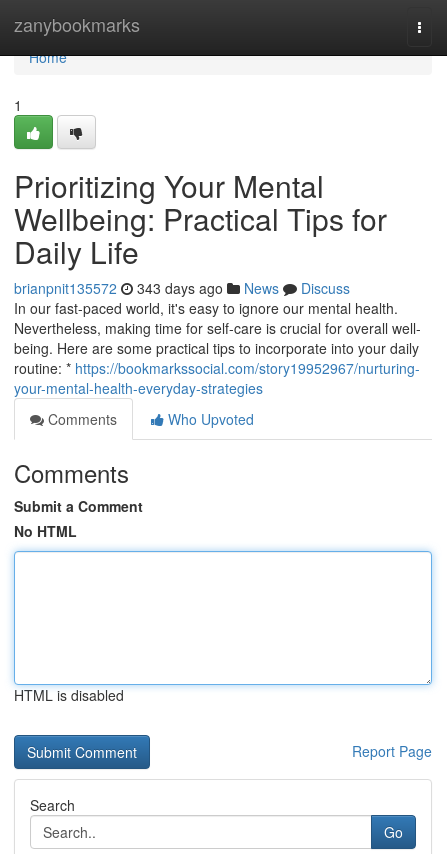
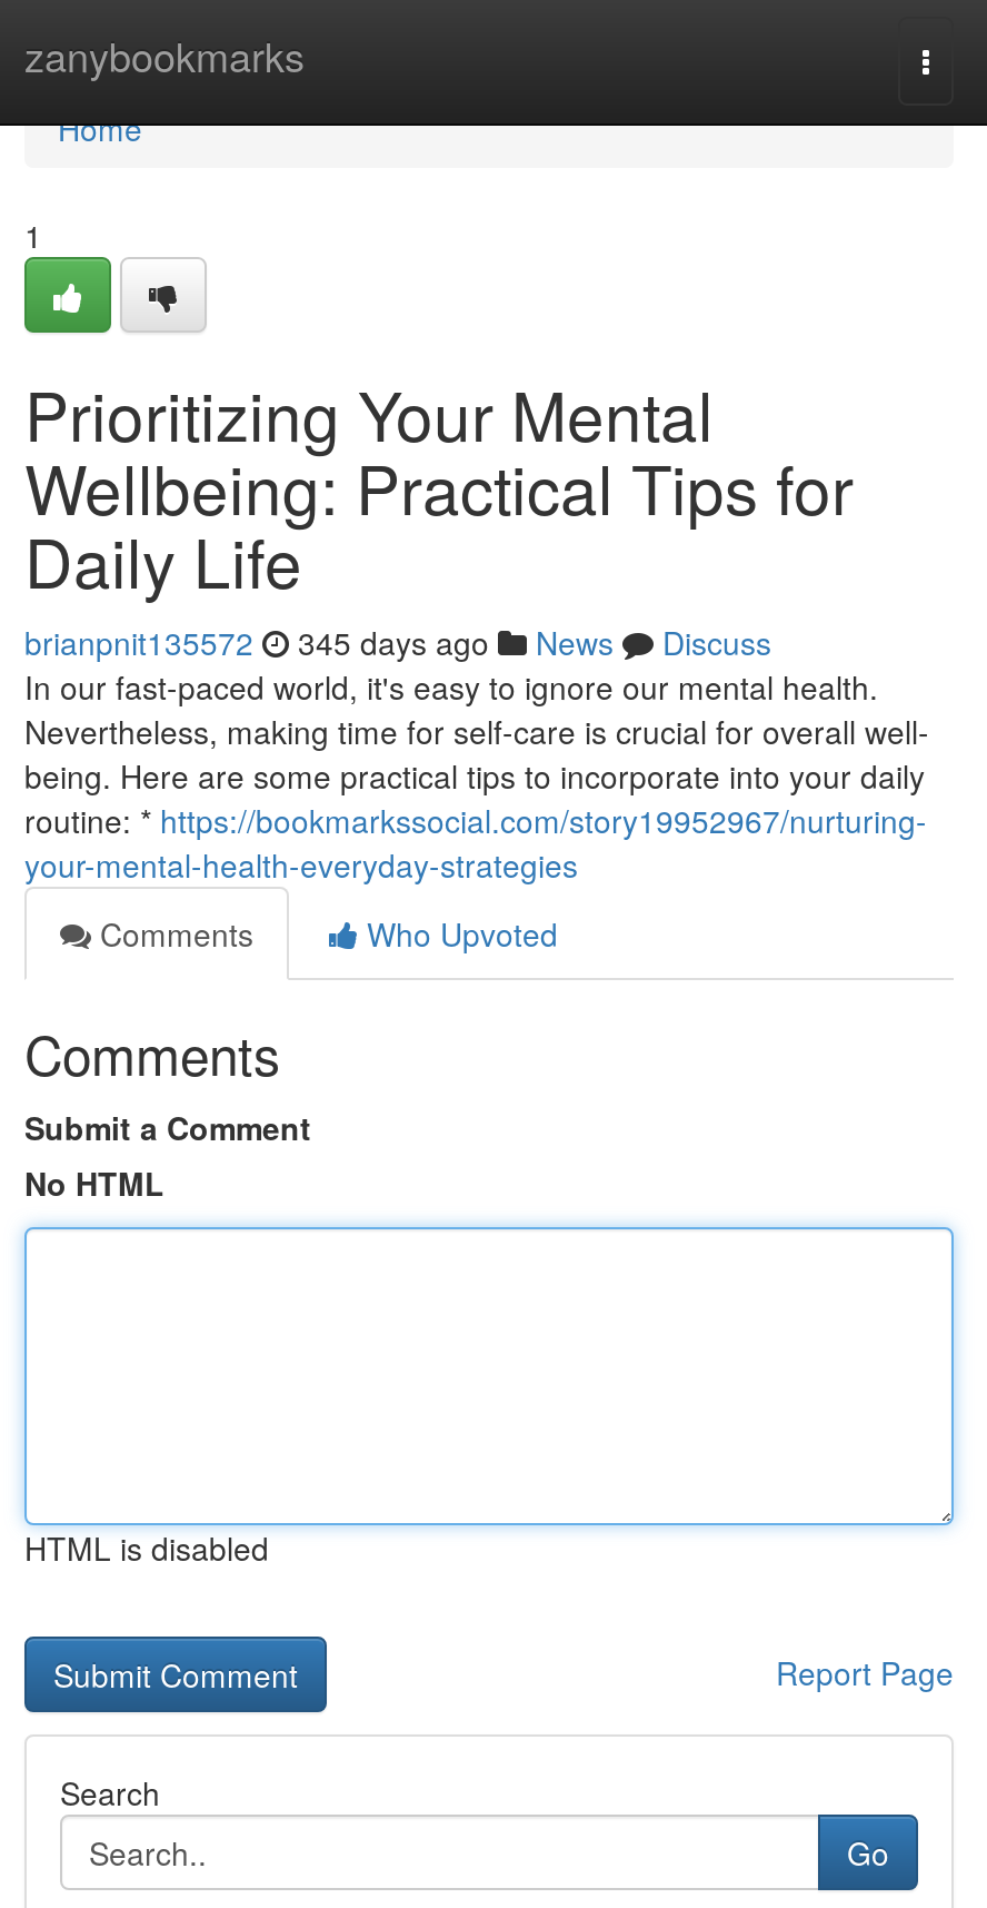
- brianpnit135572 343 days ago News Discuss
+ brianpnit135572 345 days ago News Discuss
